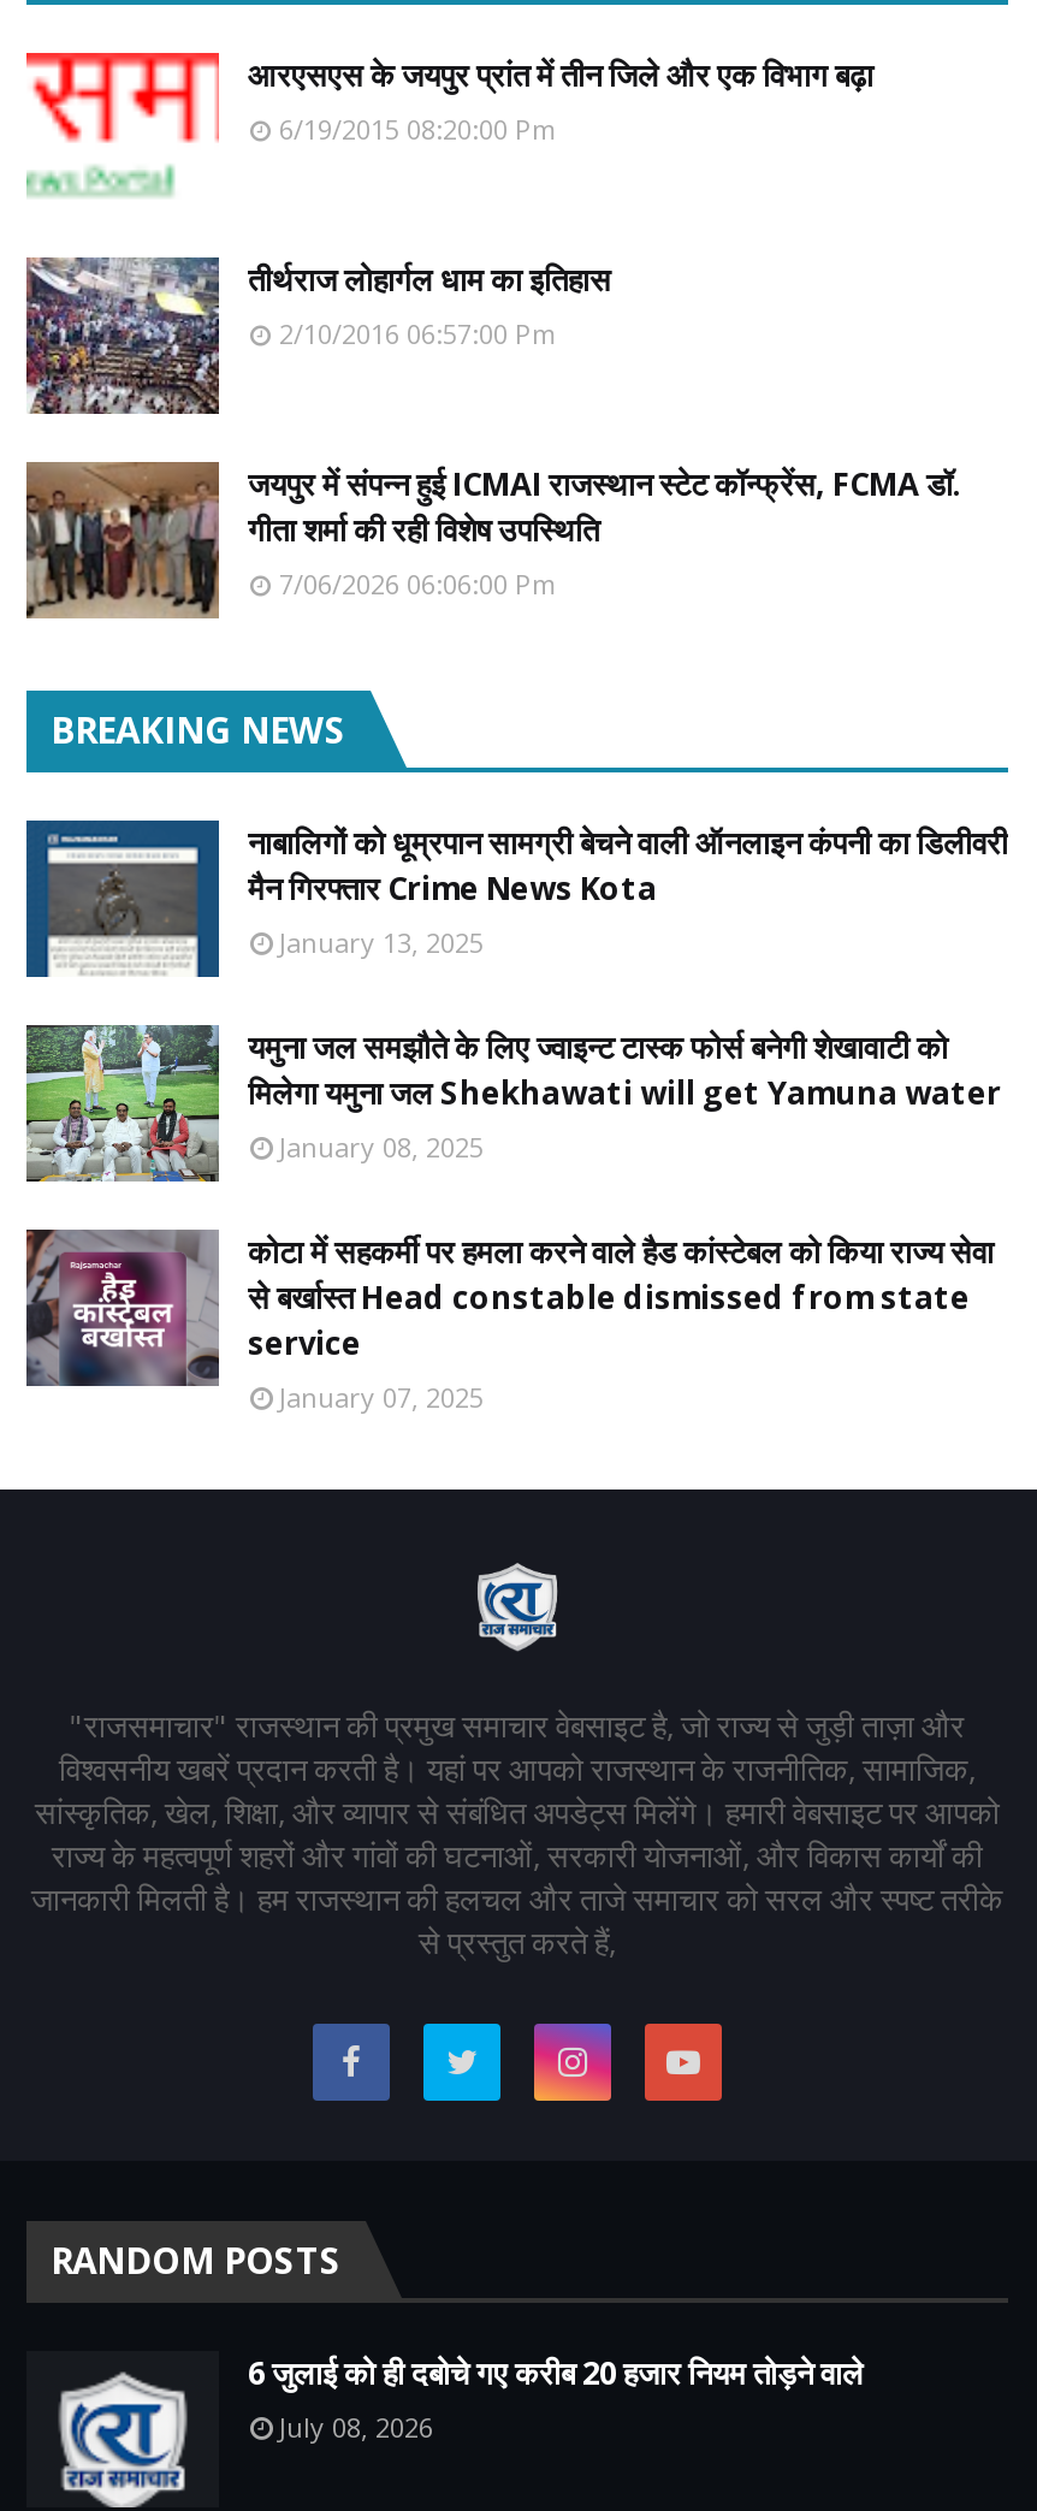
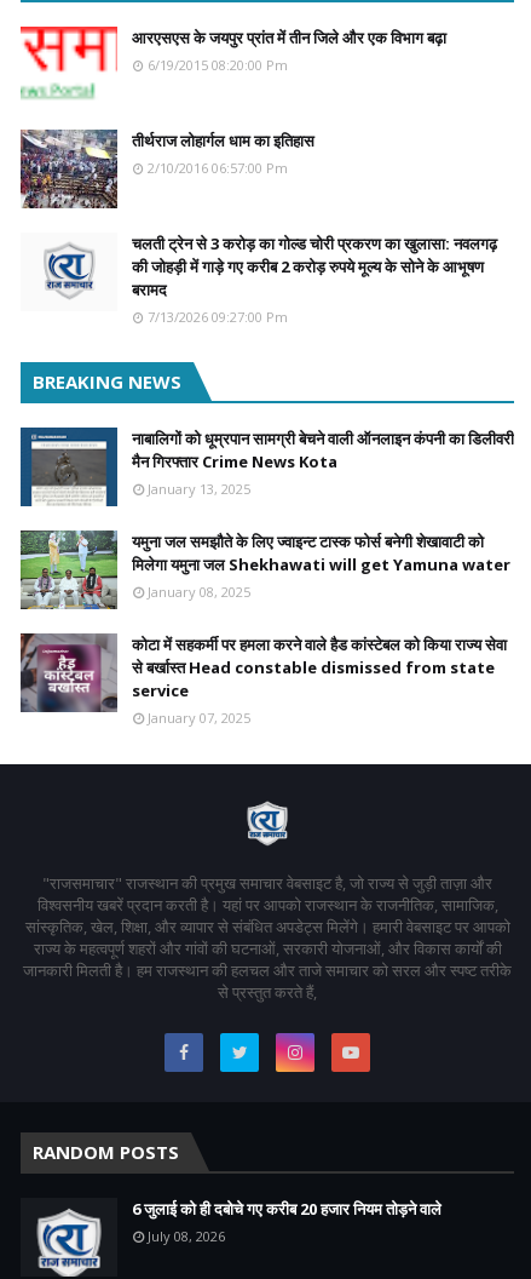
- [image]
- जयपुर में संपन्न हुई ICMAI राजस्थान स्टेट कॉन्फ्रेंस, FCMA डॉ.
- गीता शर्मा की रही विशेष उपस्थिति
- 7/06/2026 06:06:00 Pm
+ [image]
+ चलती ट्रेन से 3 करोड़ का गोल्ड चोरी प्रकरण का खुलासा: नवलगढ़
+ की जोहड़ी में गाड़े गए करीब 2 करोड़ रुपये मूल्य के सोने के आभूषण
+ बरामद
+ 7/13/2026 09:27:00 Pm
